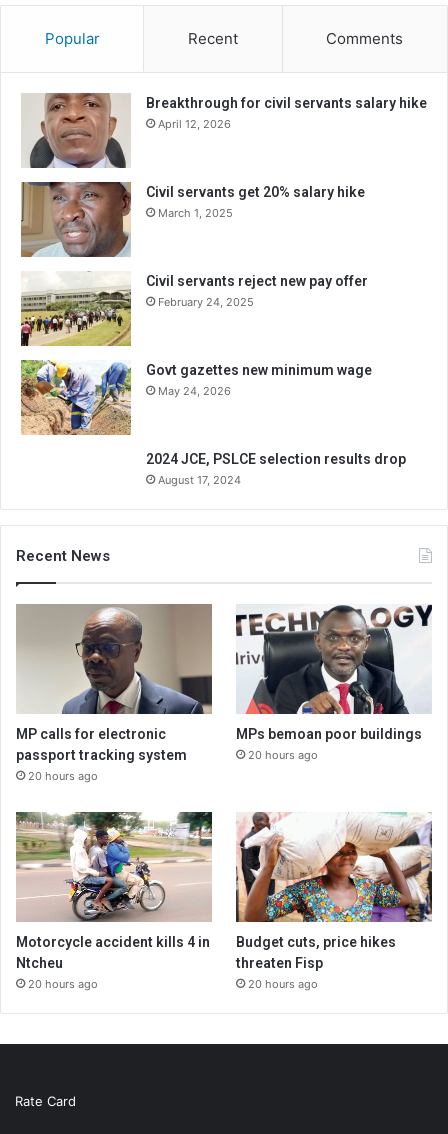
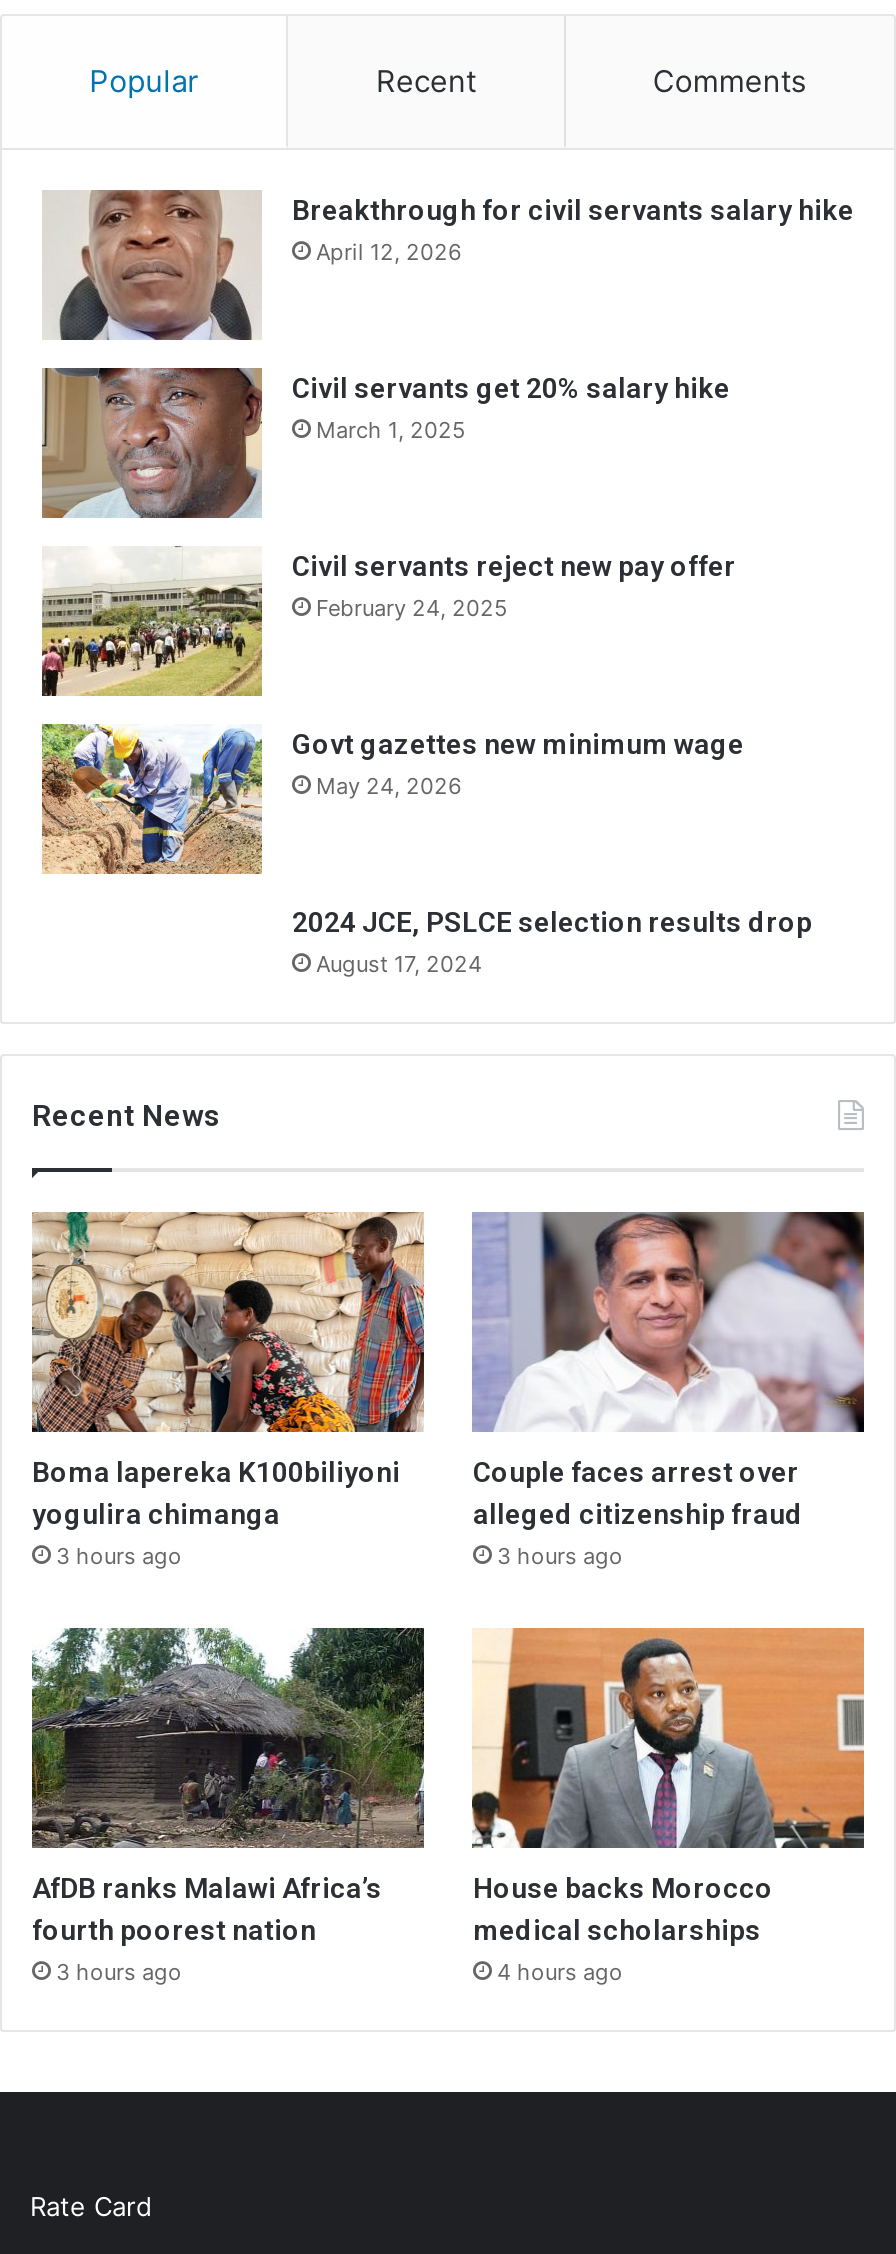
- [image]
- MP calls for electronic
- passport tracking system
- 20 hours ago
+ [image]
+ Boma lapereka K100biliyoni
+ yogulira chimanga
+ 3 hours ago

- [image]
- MPs bemoan poor buildings
- 20 hours ago
+ [image]
+ Couple faces arrest over
+ alleged citizenship fraud
+ 3 hours ago

- [image]
- Motorcycle accident kills 4 in
- Ntcheu
- 20 hours ago
+ [image]
+ AfDB ranks Malawi Africa’s
+ fourth poorest nation
+ 3 hours ago

- [image]
- Budget cuts, price hikes
- threaten Fisp
- 20 hours ago
+ [image]
+ House backs Morocco
+ medical scholarships
+ 4 hours ago
